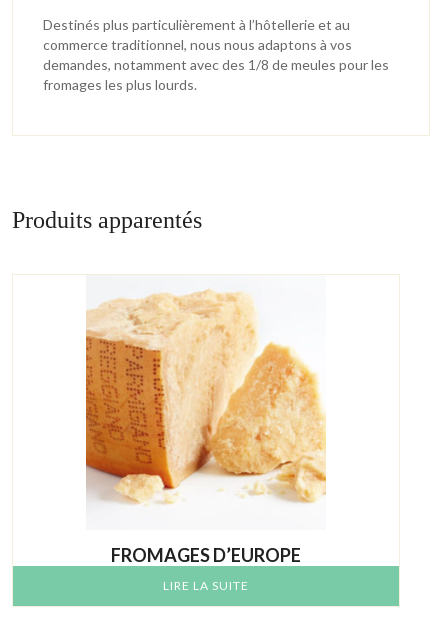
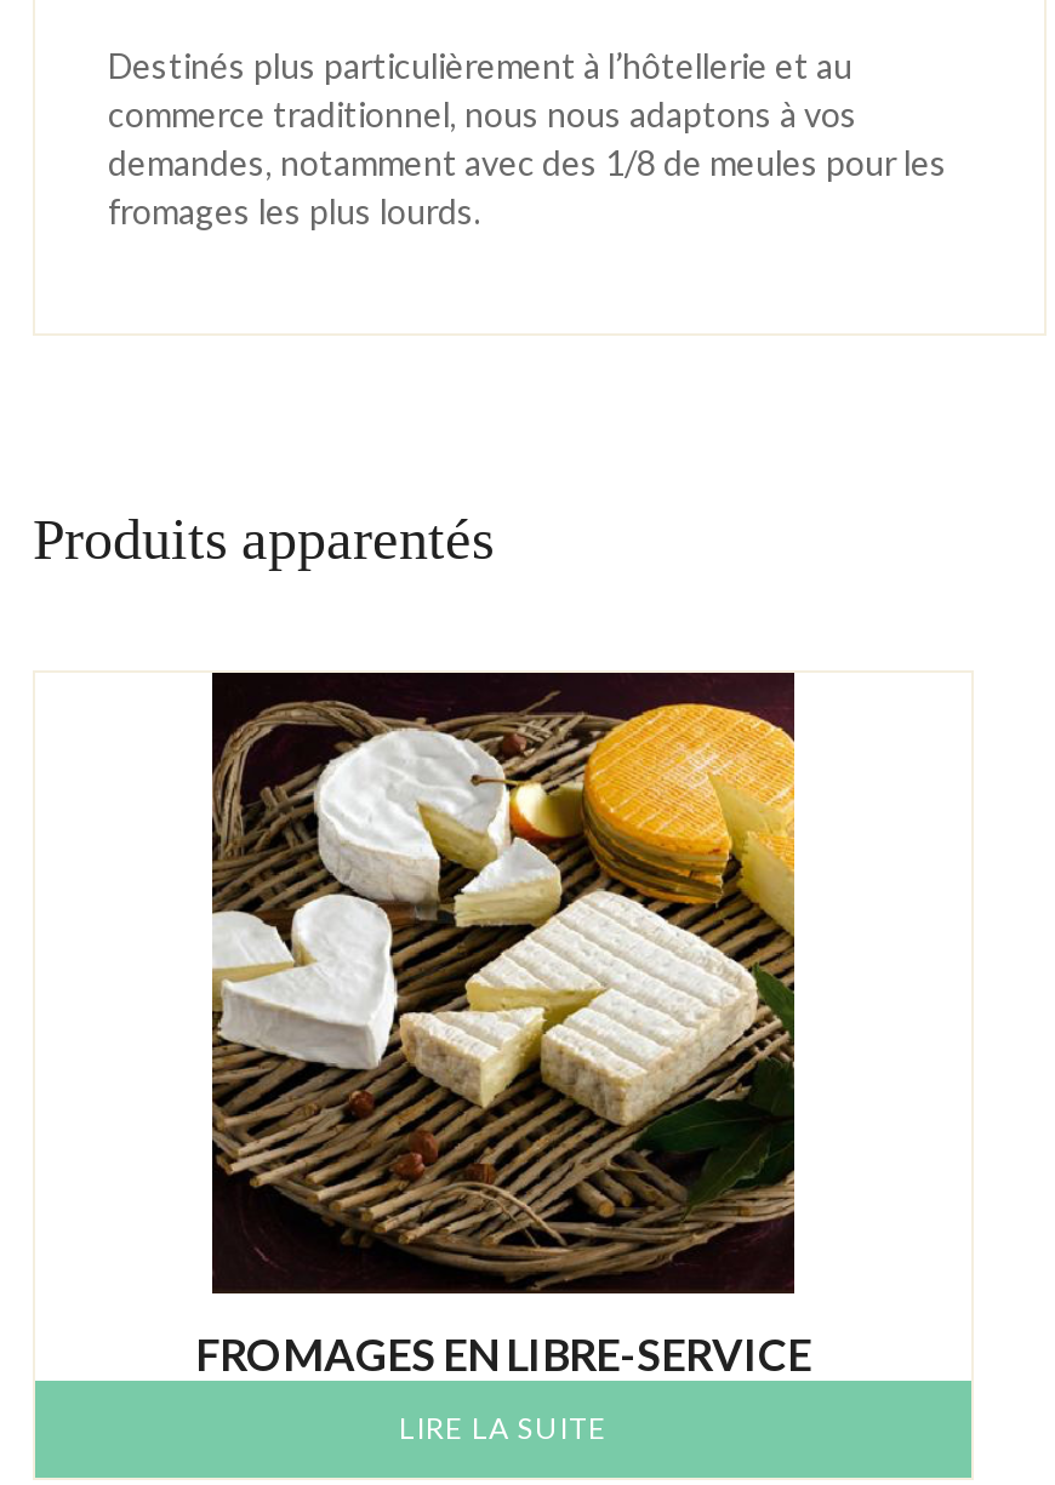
- [image]
- FROMAGES D’EUROPE
+ [image]
+ FROMAGES EN LIBRE-SERVICE
